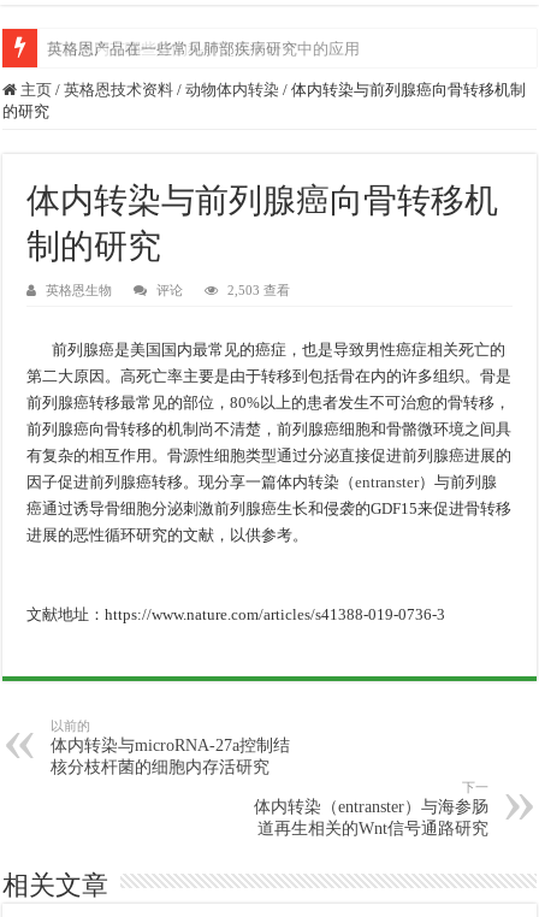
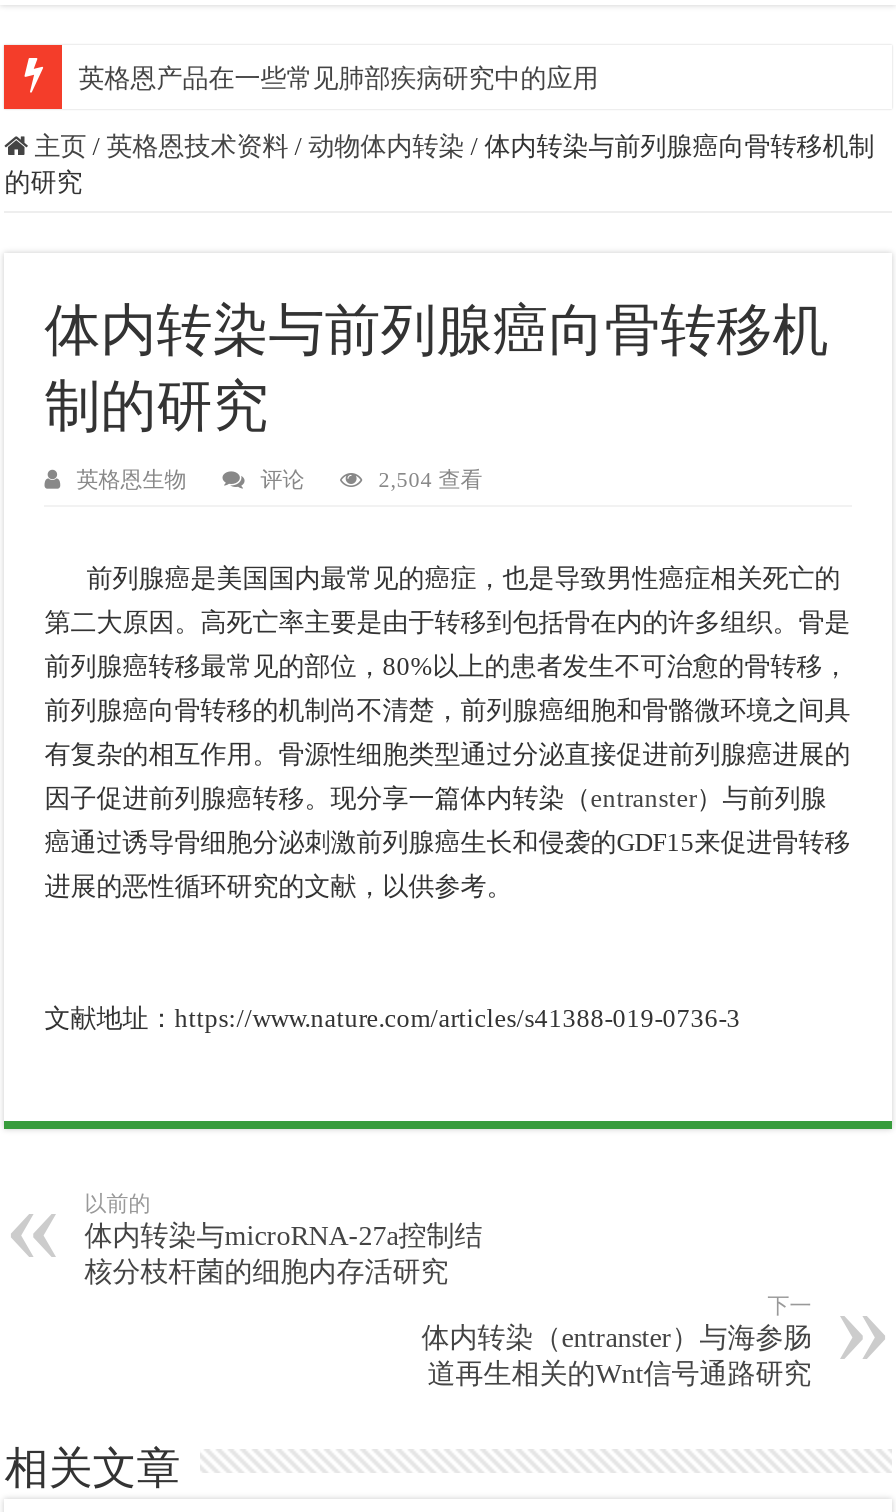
- 2,503 查看
+ 2,504 查看
